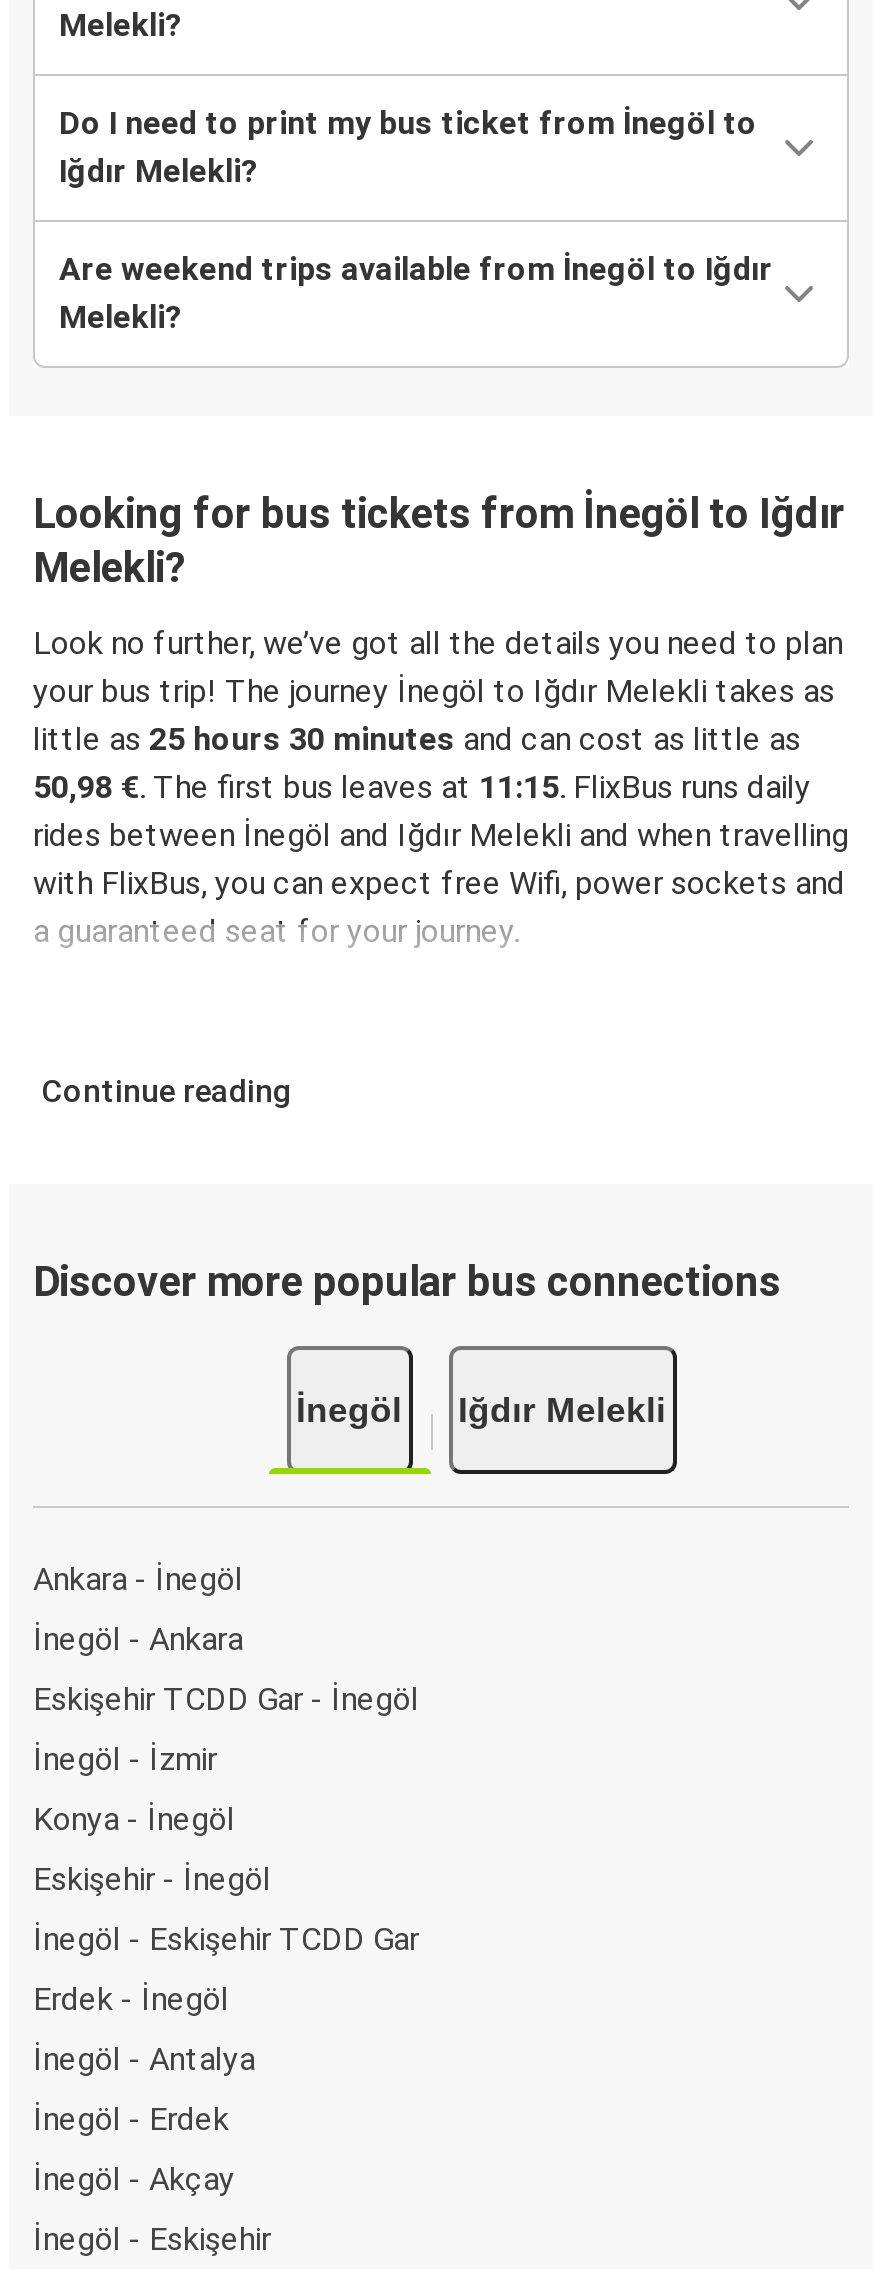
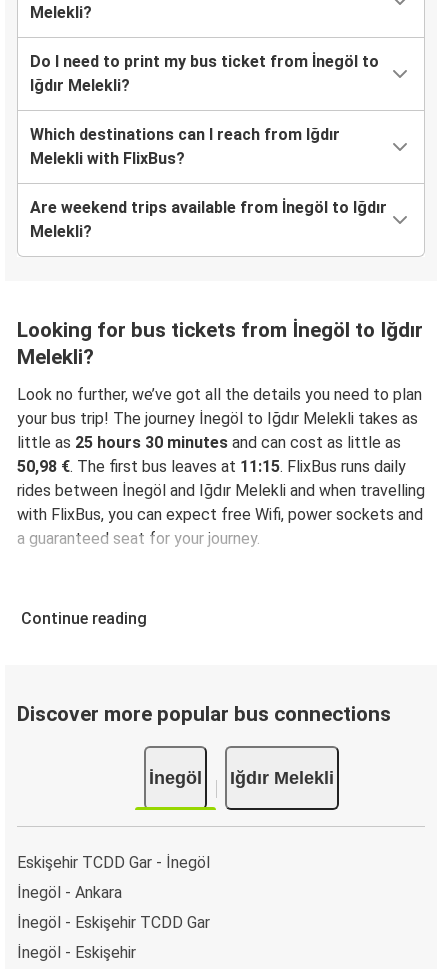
+ Which destinations can I reach from Iğdır
+ Melekli with FlixBus?

moved down: Are weekend trips available from İnegöl to Iğdır | Melekli? | Looking for bus tickets from İnegöl to Iğdır | ... | İnegöl | Iğdır Melekli

- Ankara - İnegöl

moved down: İnegöl - Ankara

- İnegöl - İzmir
- Konya - İnegöl
- Eskişehir - İnegöl

- Erdek - İnegöl
- İnegöl - Antalya
- İnegöl - Erdek
- İnegöl - Akçay
